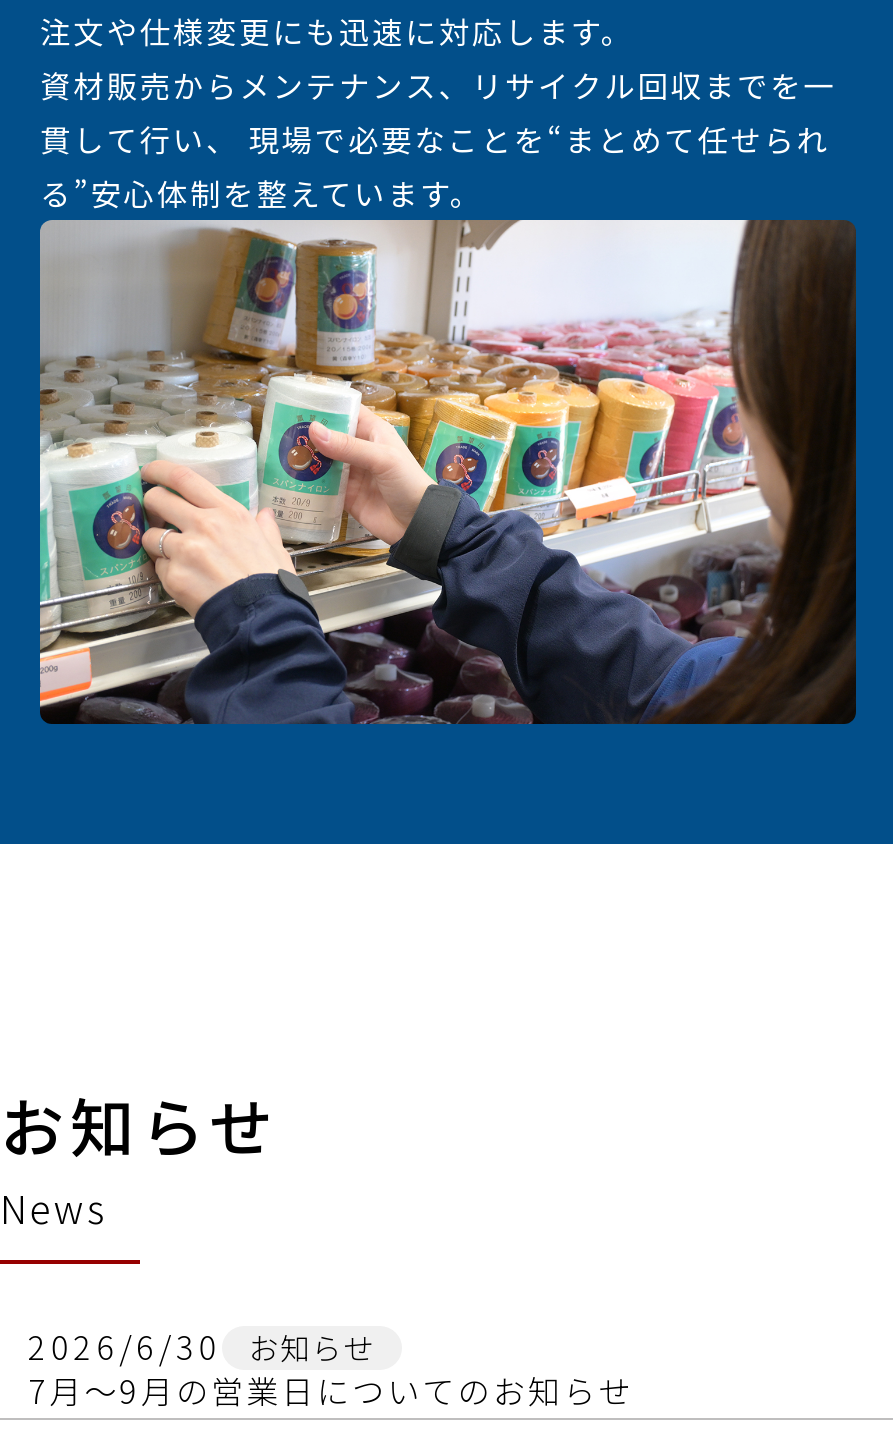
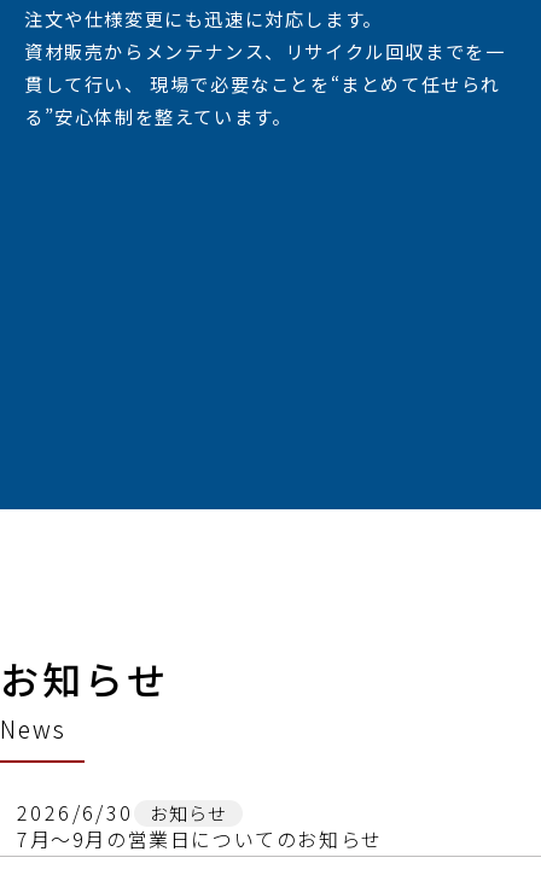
- [image]
